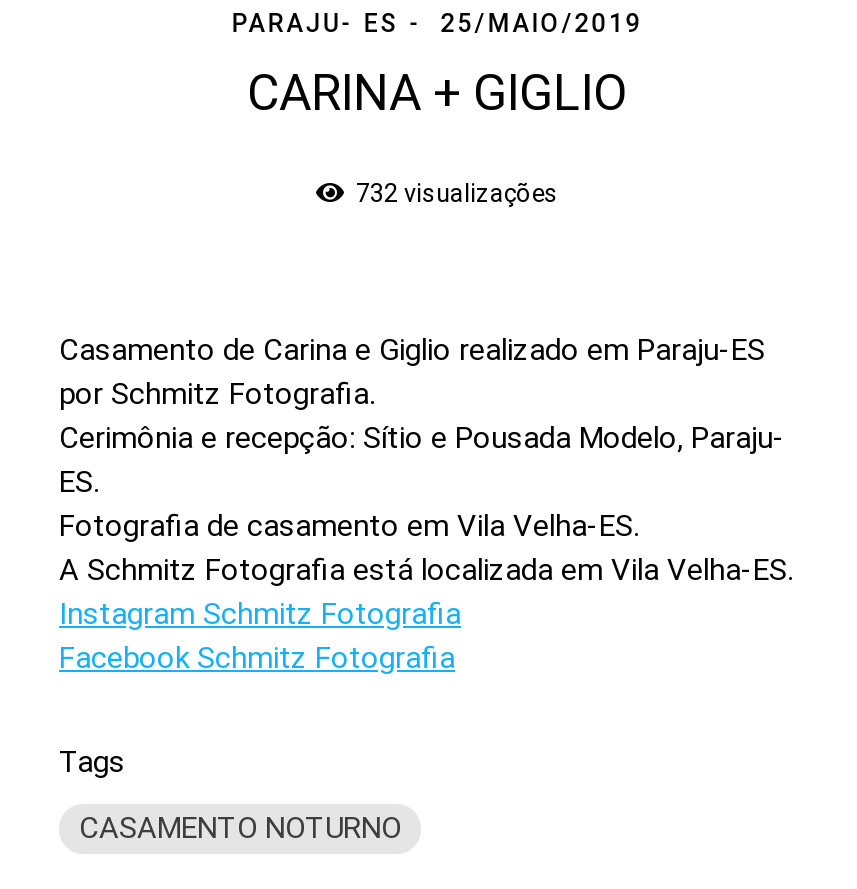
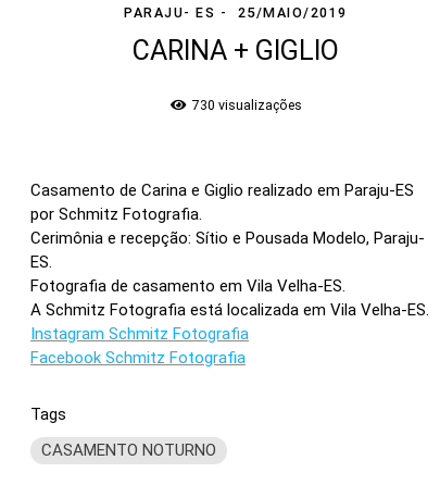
- 732 visualizações
+ 730 visualizações
